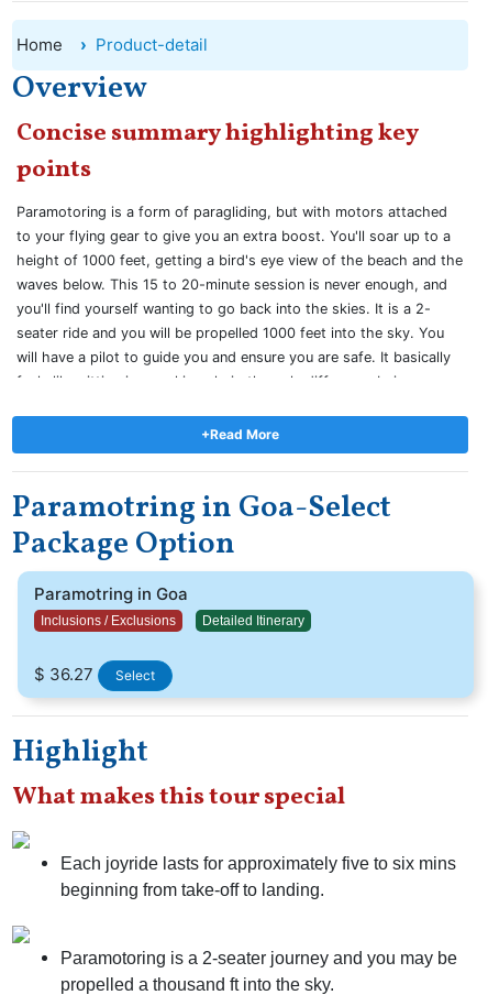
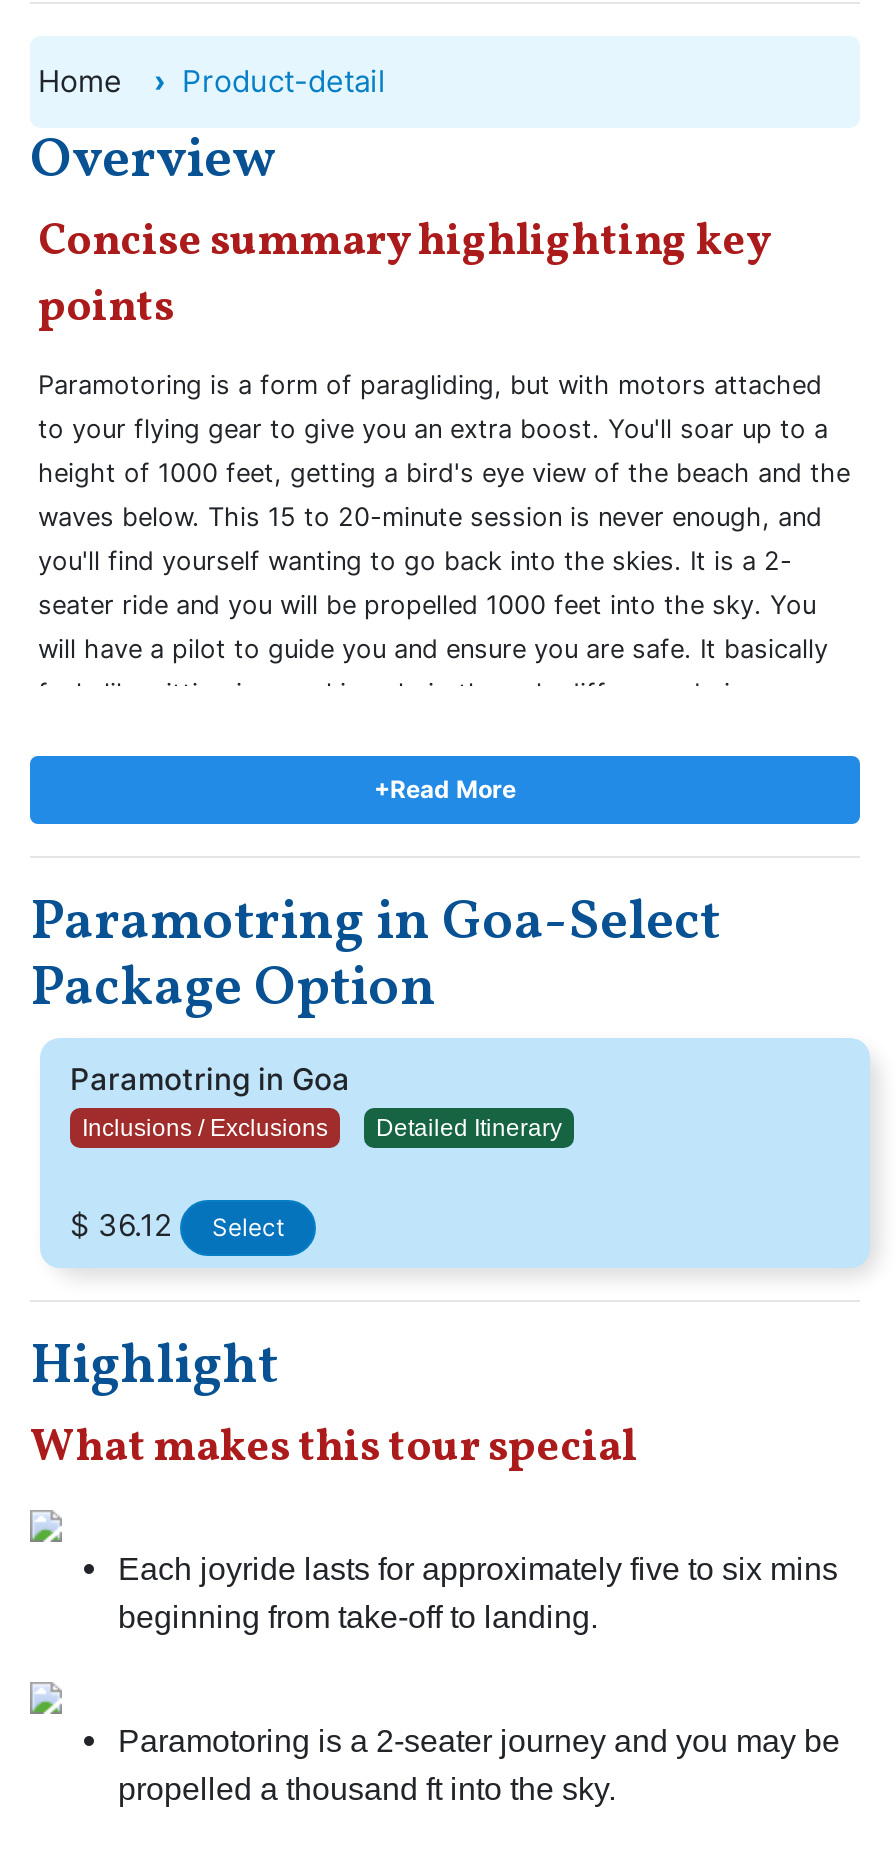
- $ 36.27 Select
+ $ 36.12 Select
